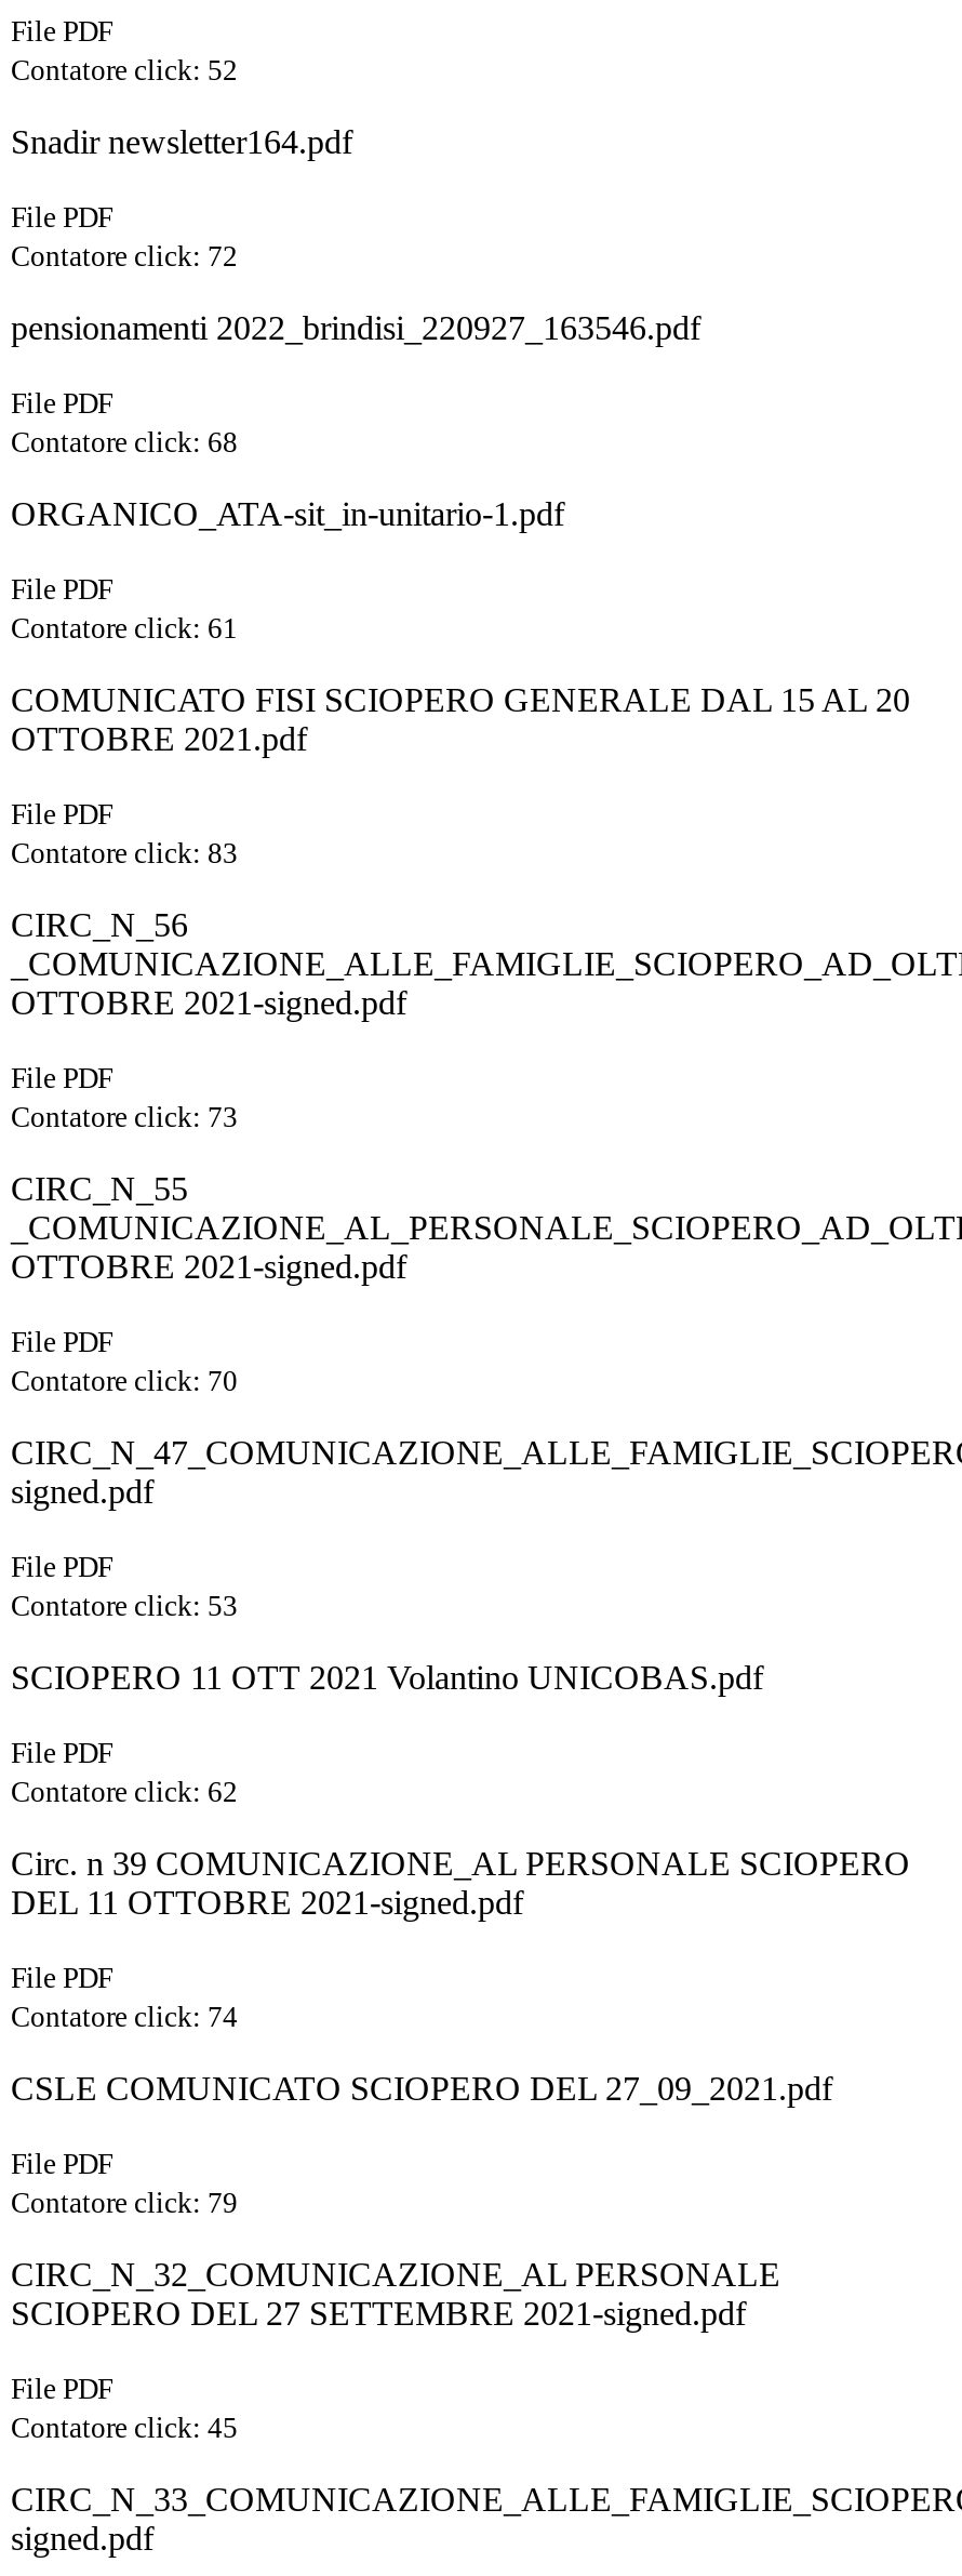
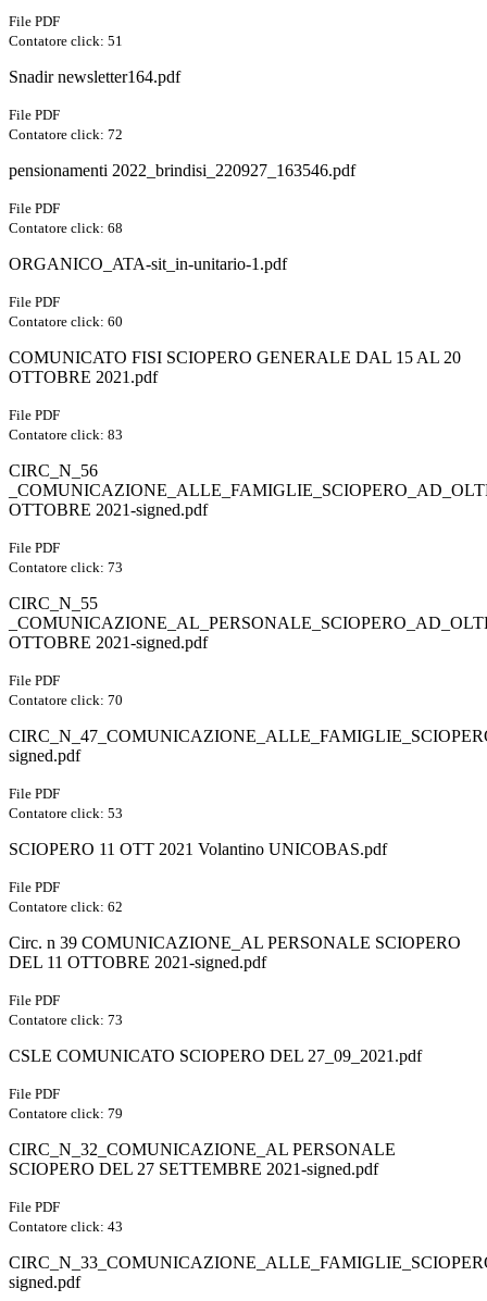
- Contatore click: 52
+ Contatore click: 51

- Contatore click: 61
+ Contatore click: 60

- Contatore click: 74
+ Contatore click: 73

- Contatore click: 45
+ Contatore click: 43
